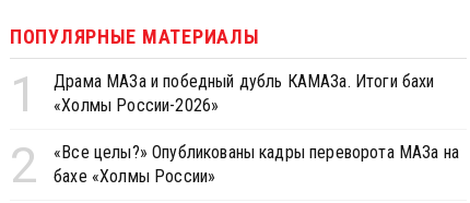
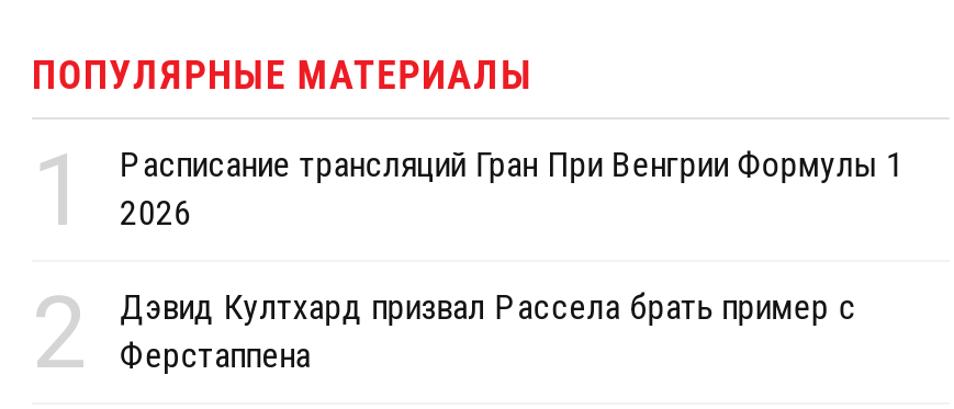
- Драма МАЗа и победный дубль КАМАЗа. Итоги бахи
- «Холмы России-2026»
+ Расписание трансляций Гран При Венгрии Формулы 1
+ 2026

- «Все целы?» Опубликованы кадры переворота МАЗа на
- бахе «Холмы России»
+ Дэвид Култхард призвал Рассела брать пример с
+ Ферстаппена
